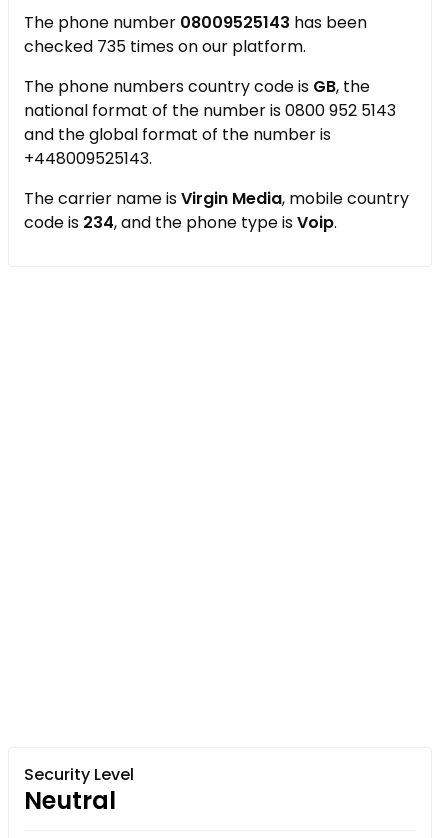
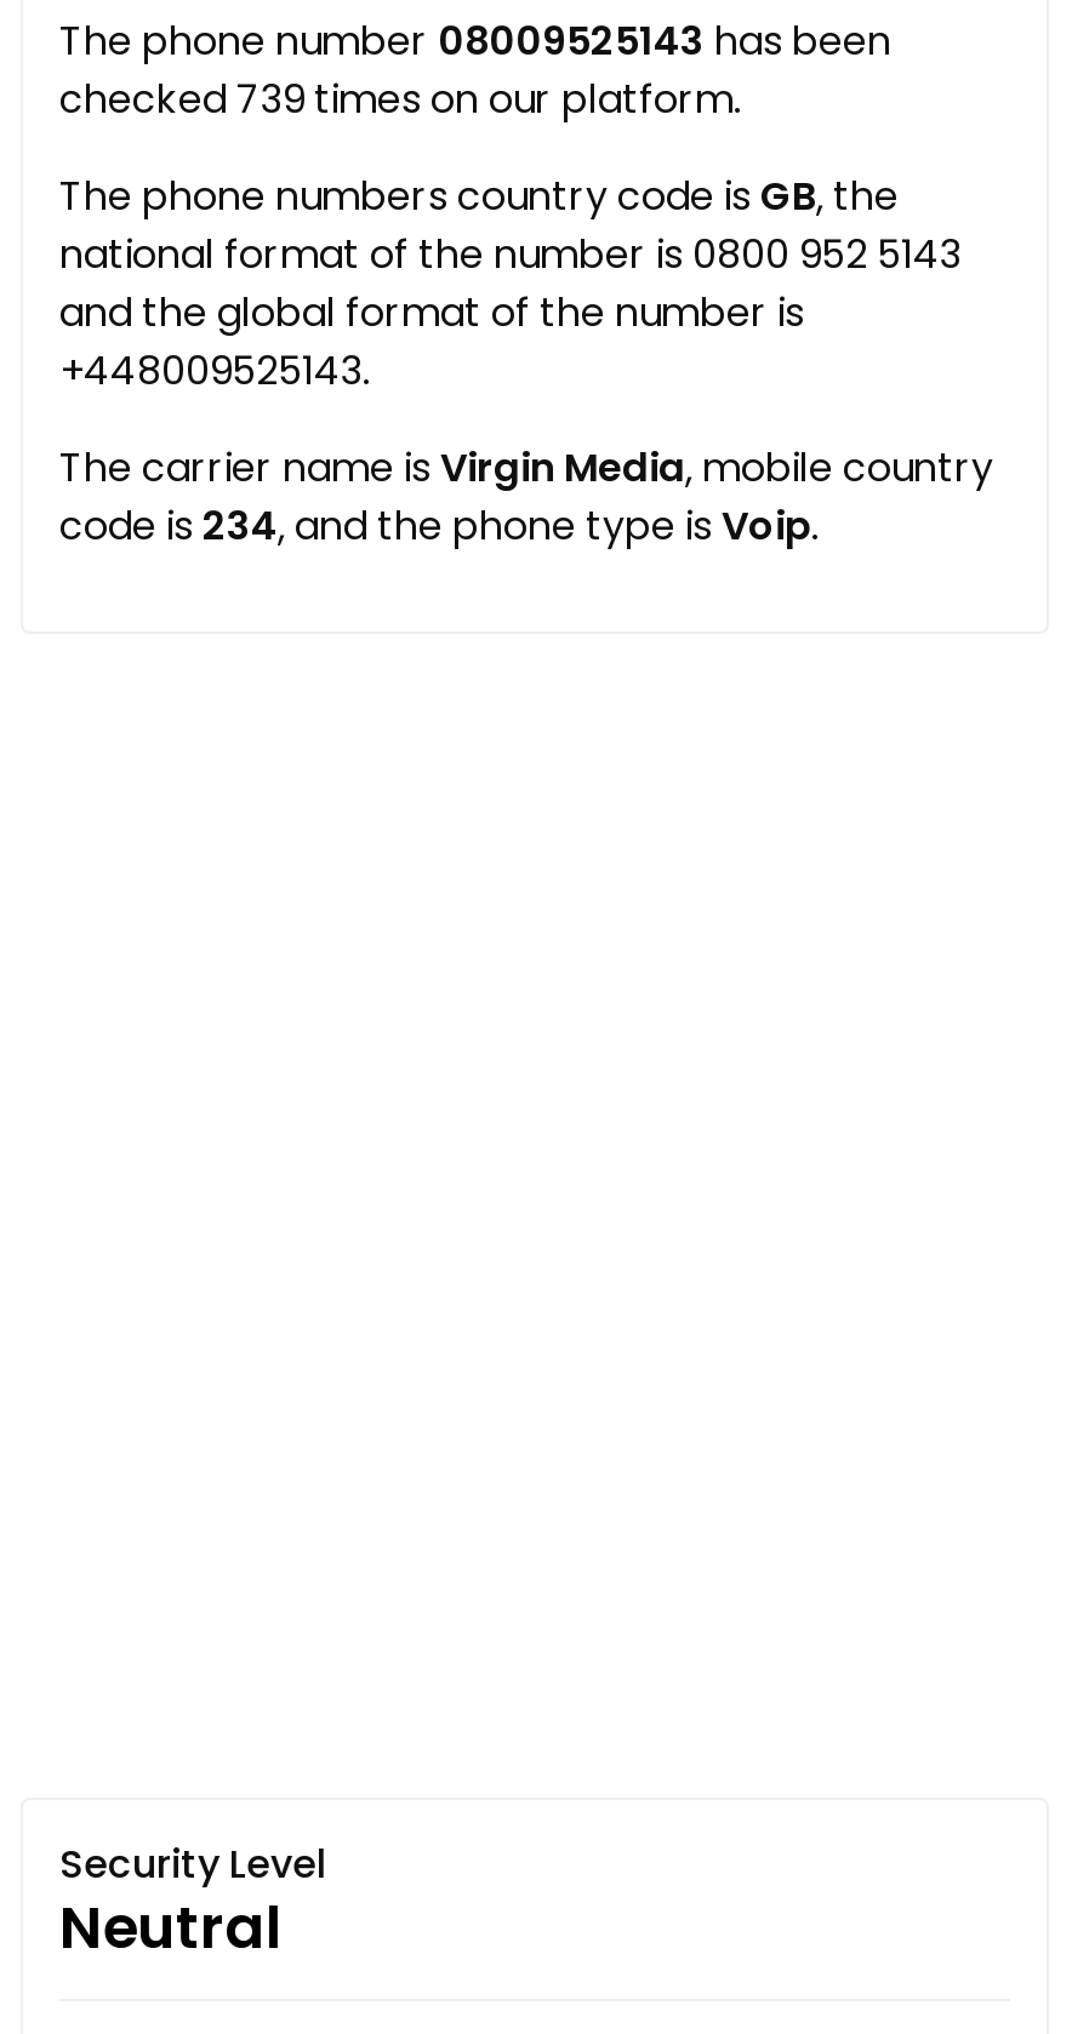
- checked 735 times on our platform.
+ checked 739 times on our platform.
